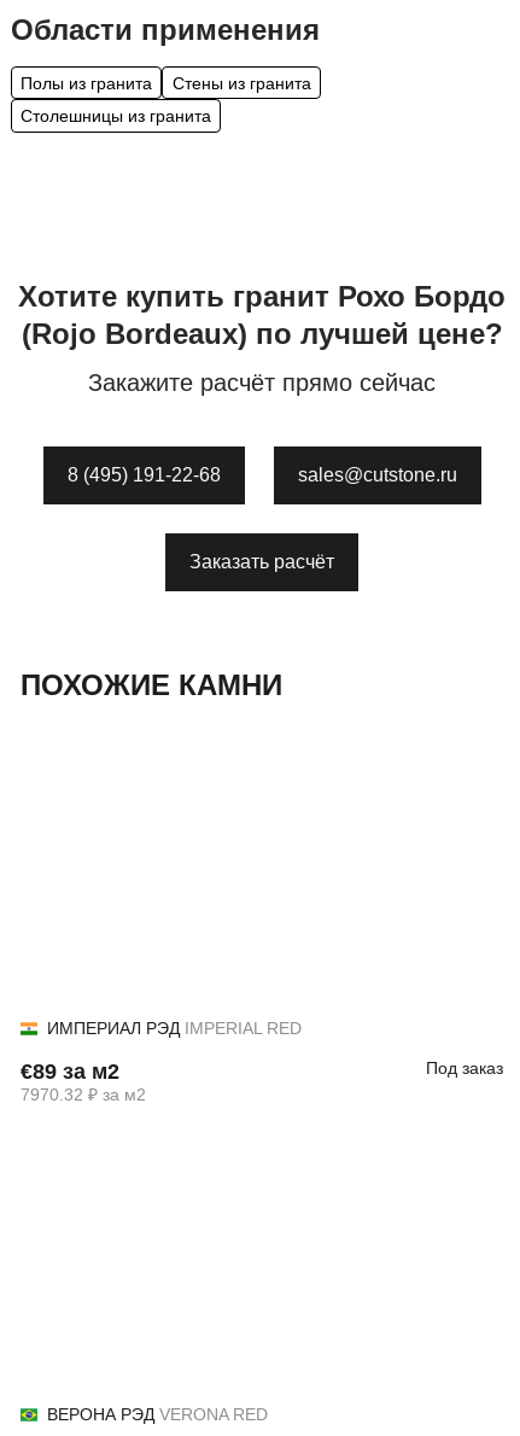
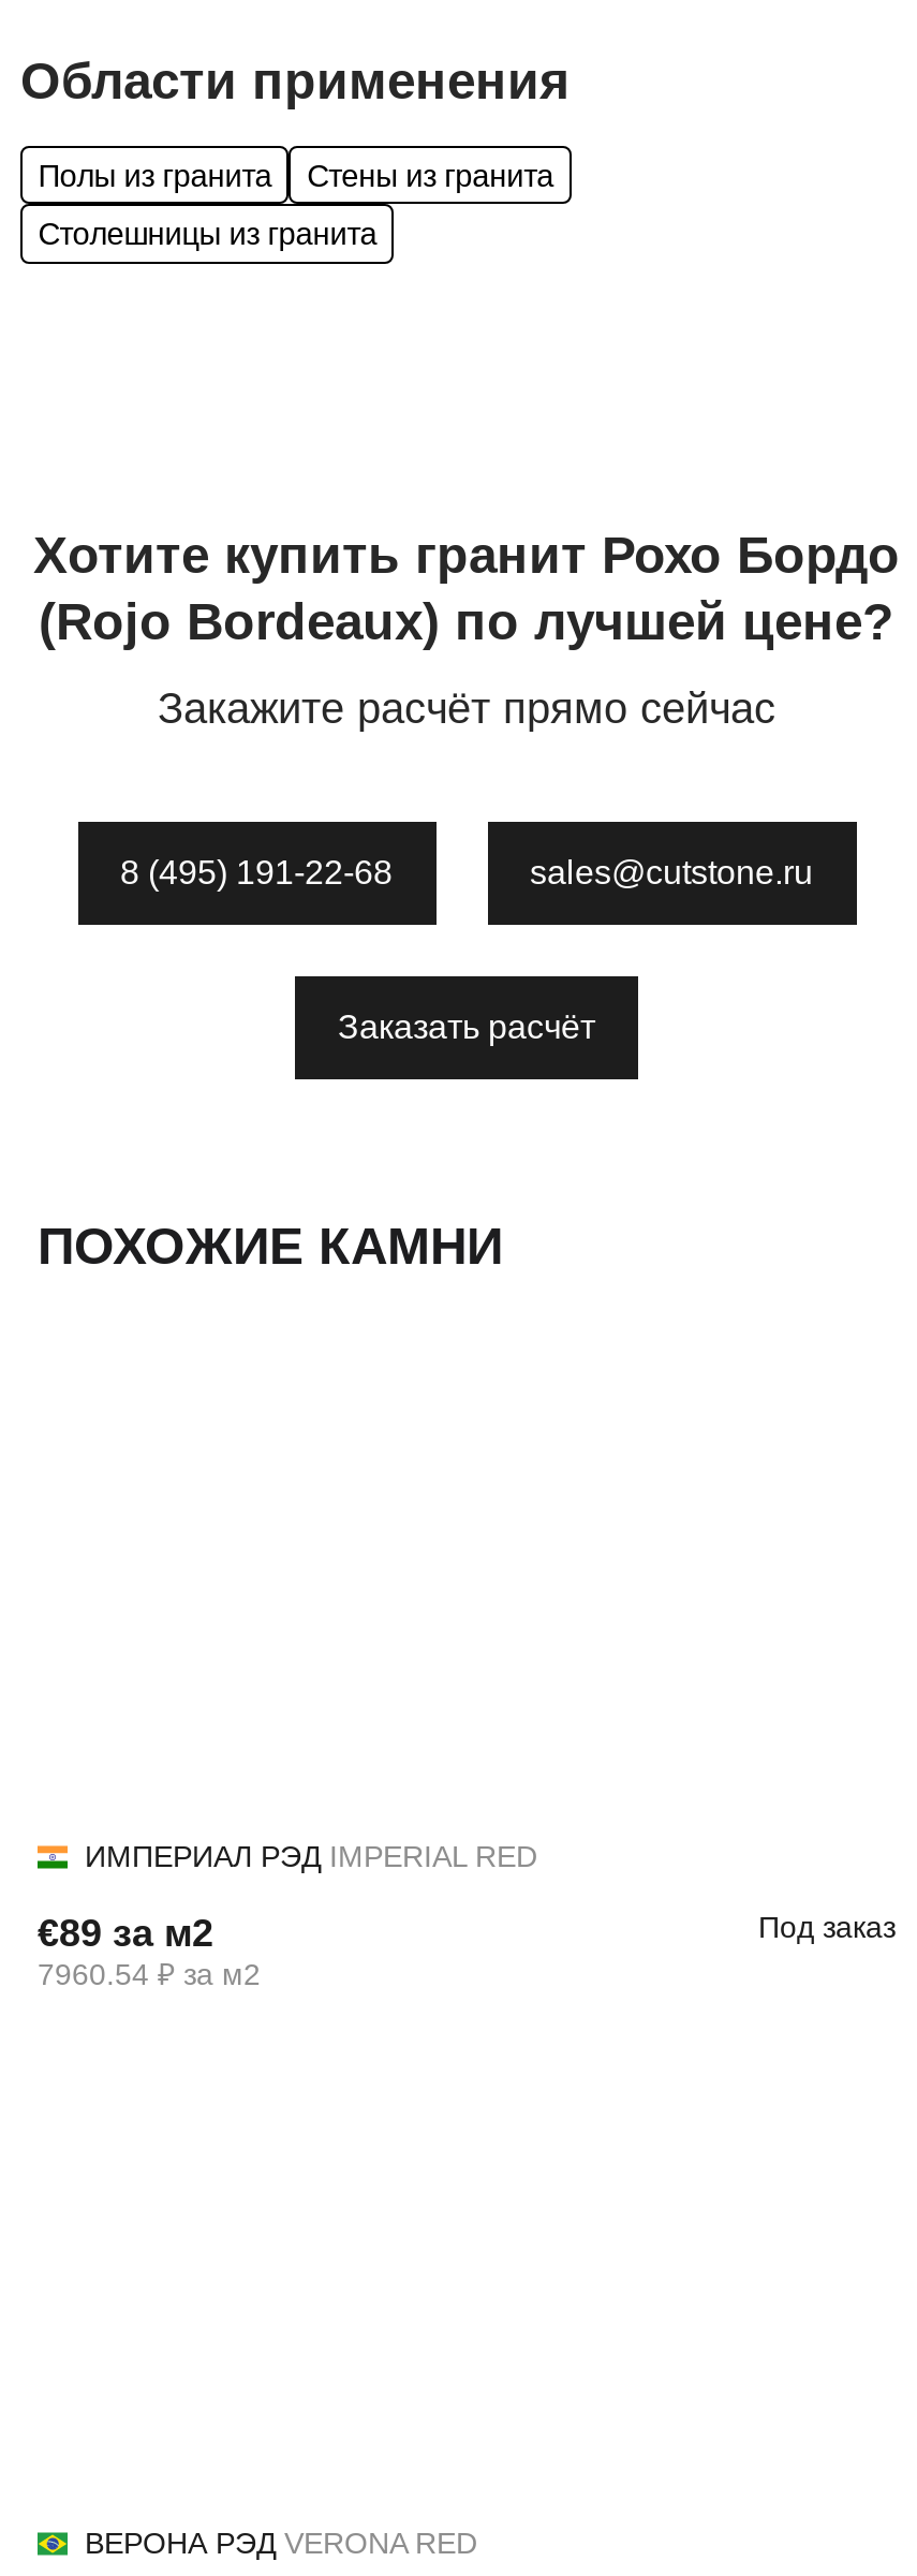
- 7970.32 ₽ за м2
+ 7960.54 ₽ за м2
